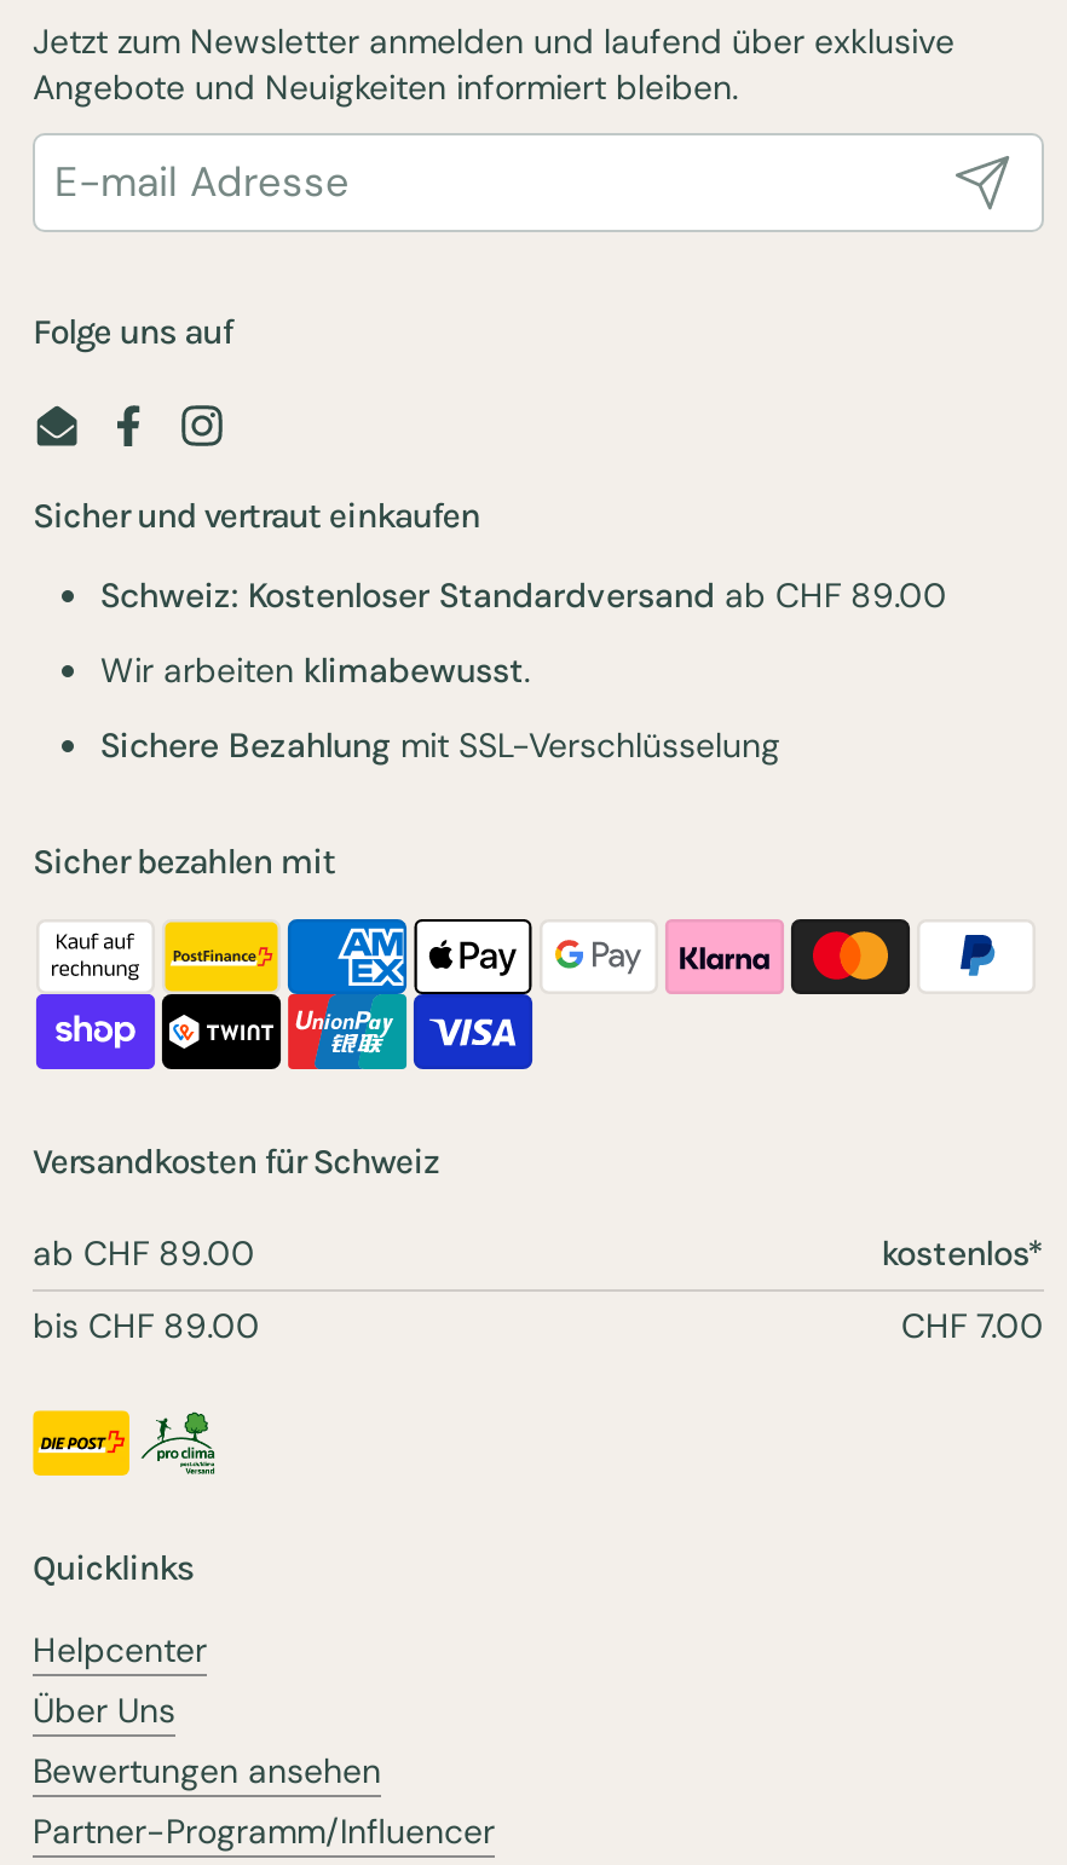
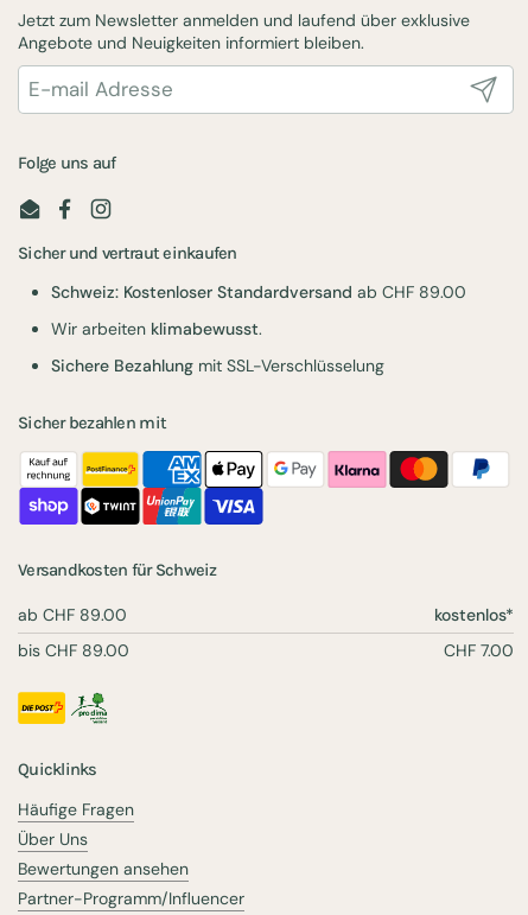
- Helpcenter
+ Häufige Fragen
